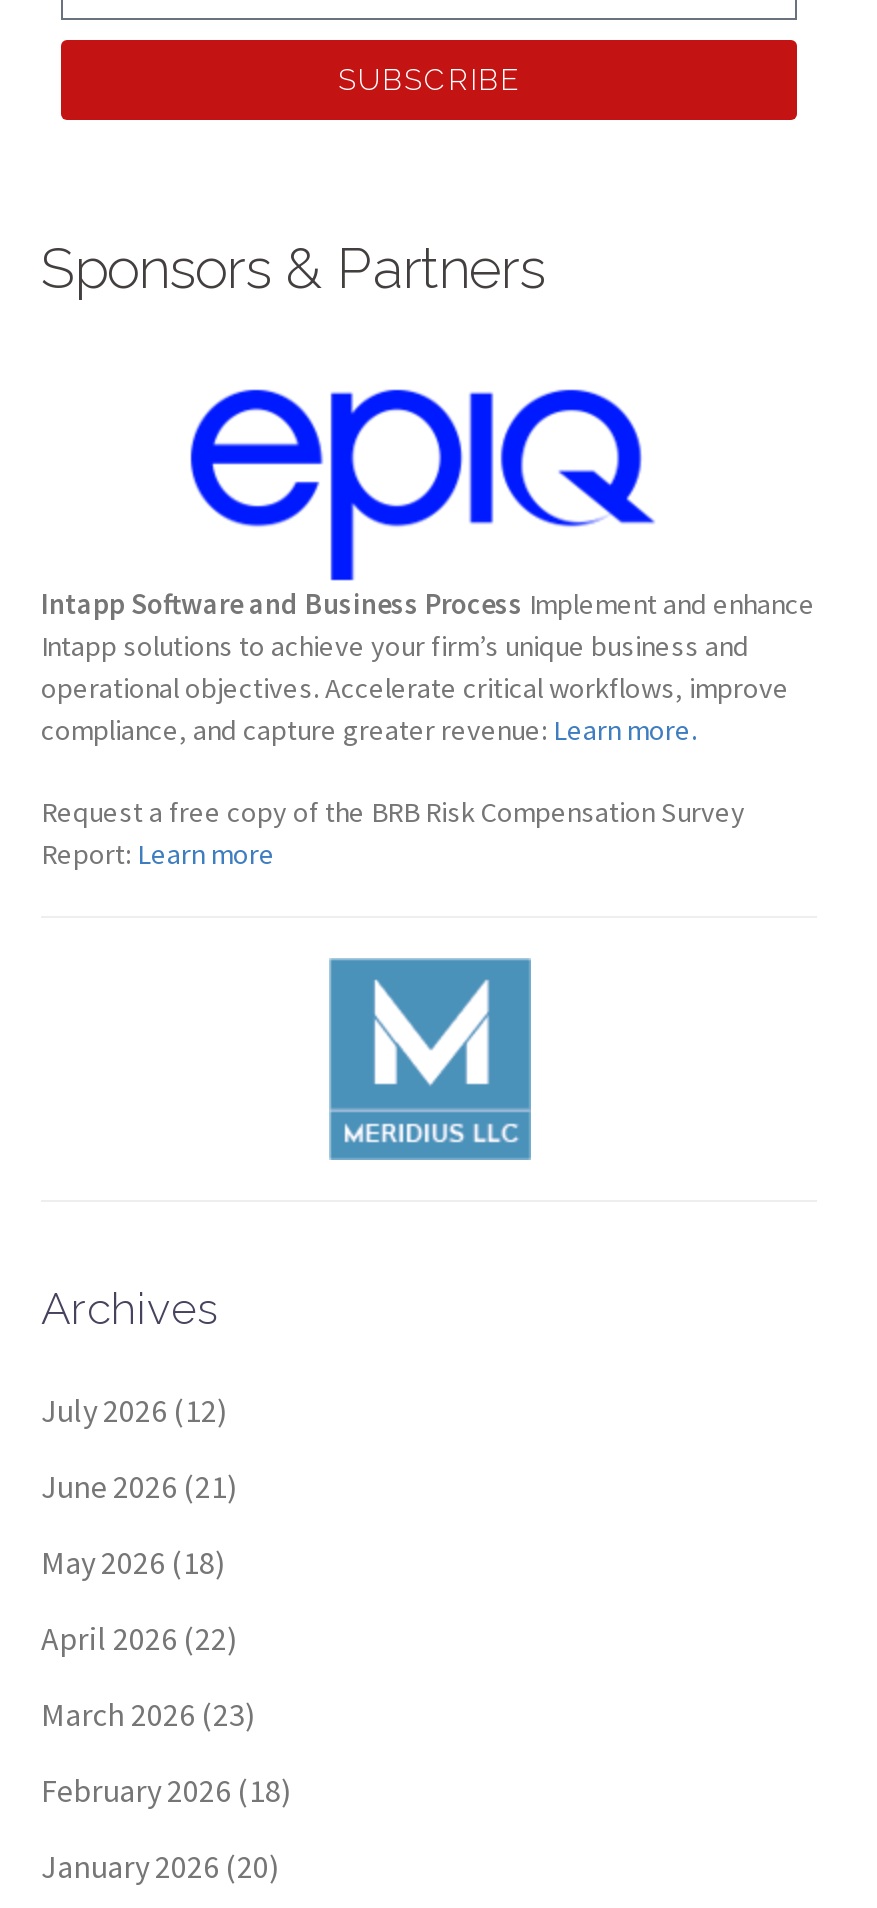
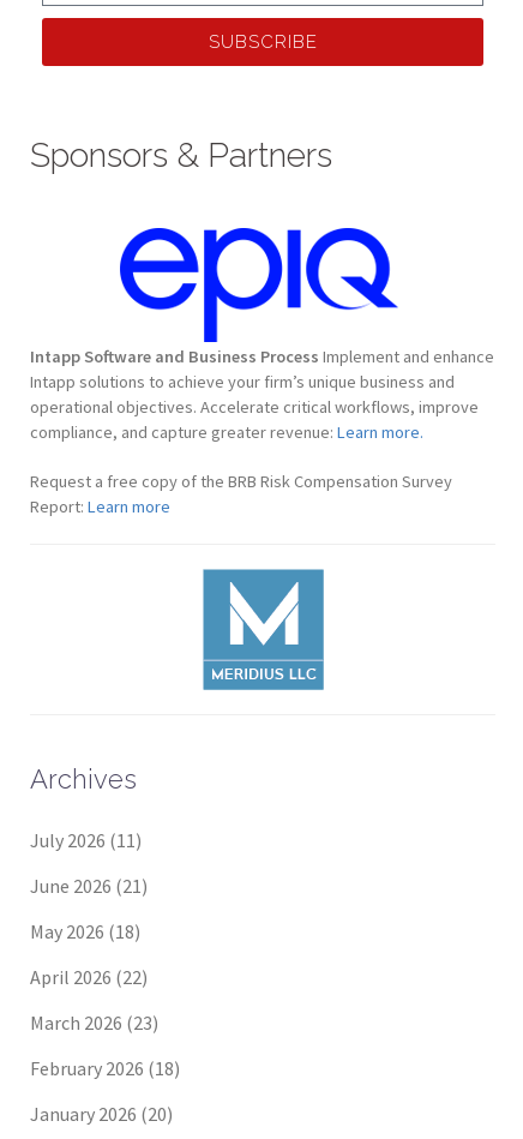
- July 2026 (12)
+ July 2026 (11)
